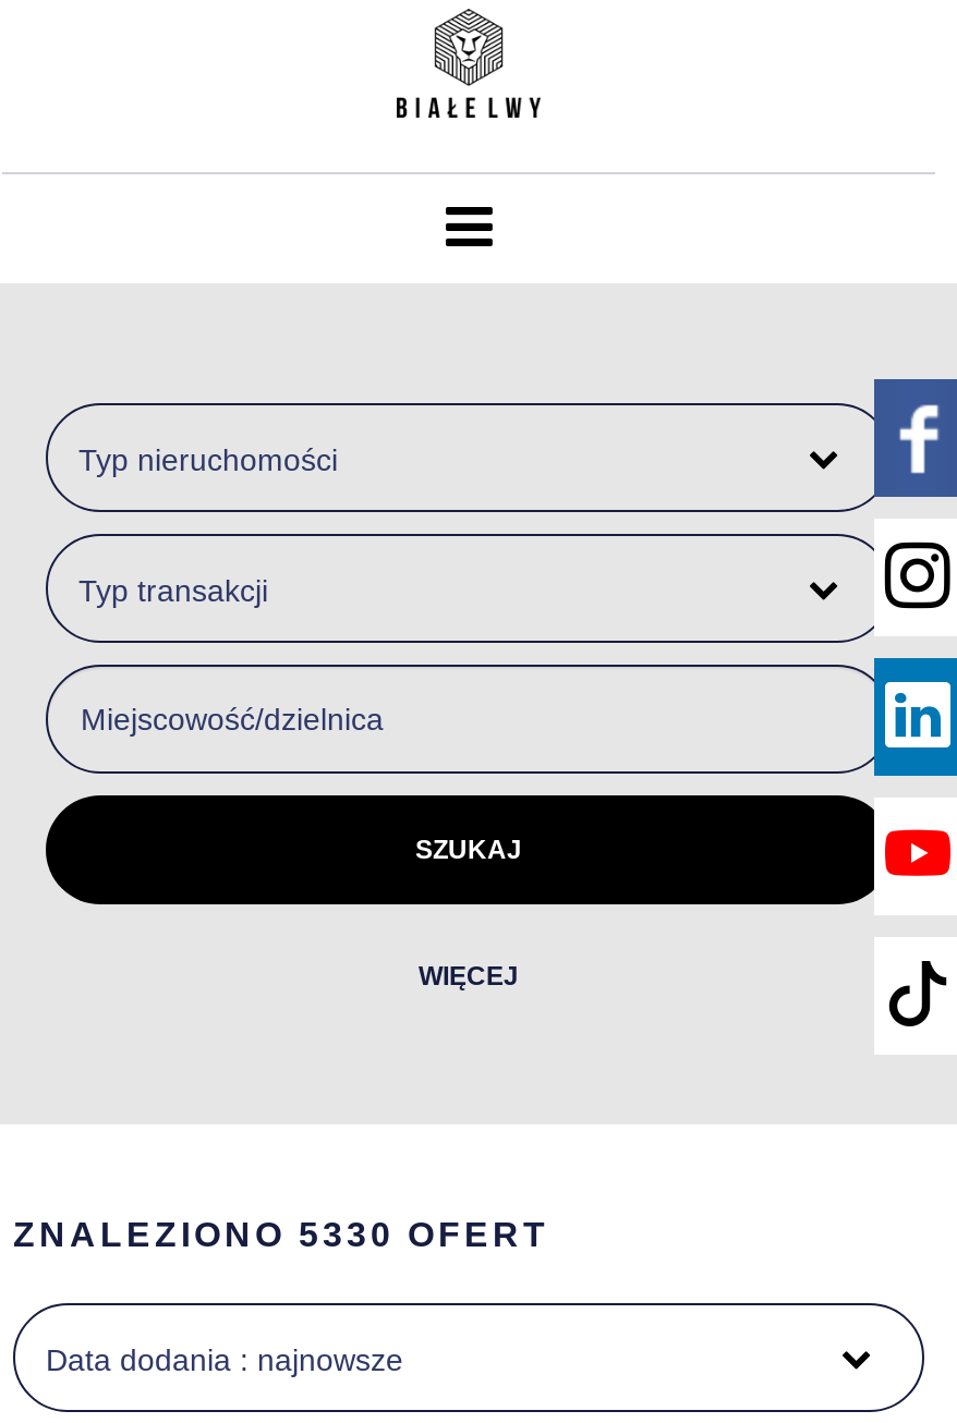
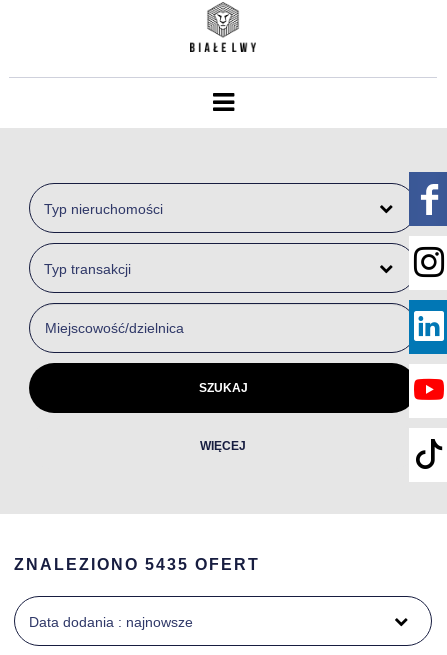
- ZNALEZIONO 5330 OFERT
+ ZNALEZIONO 5435 OFERT
